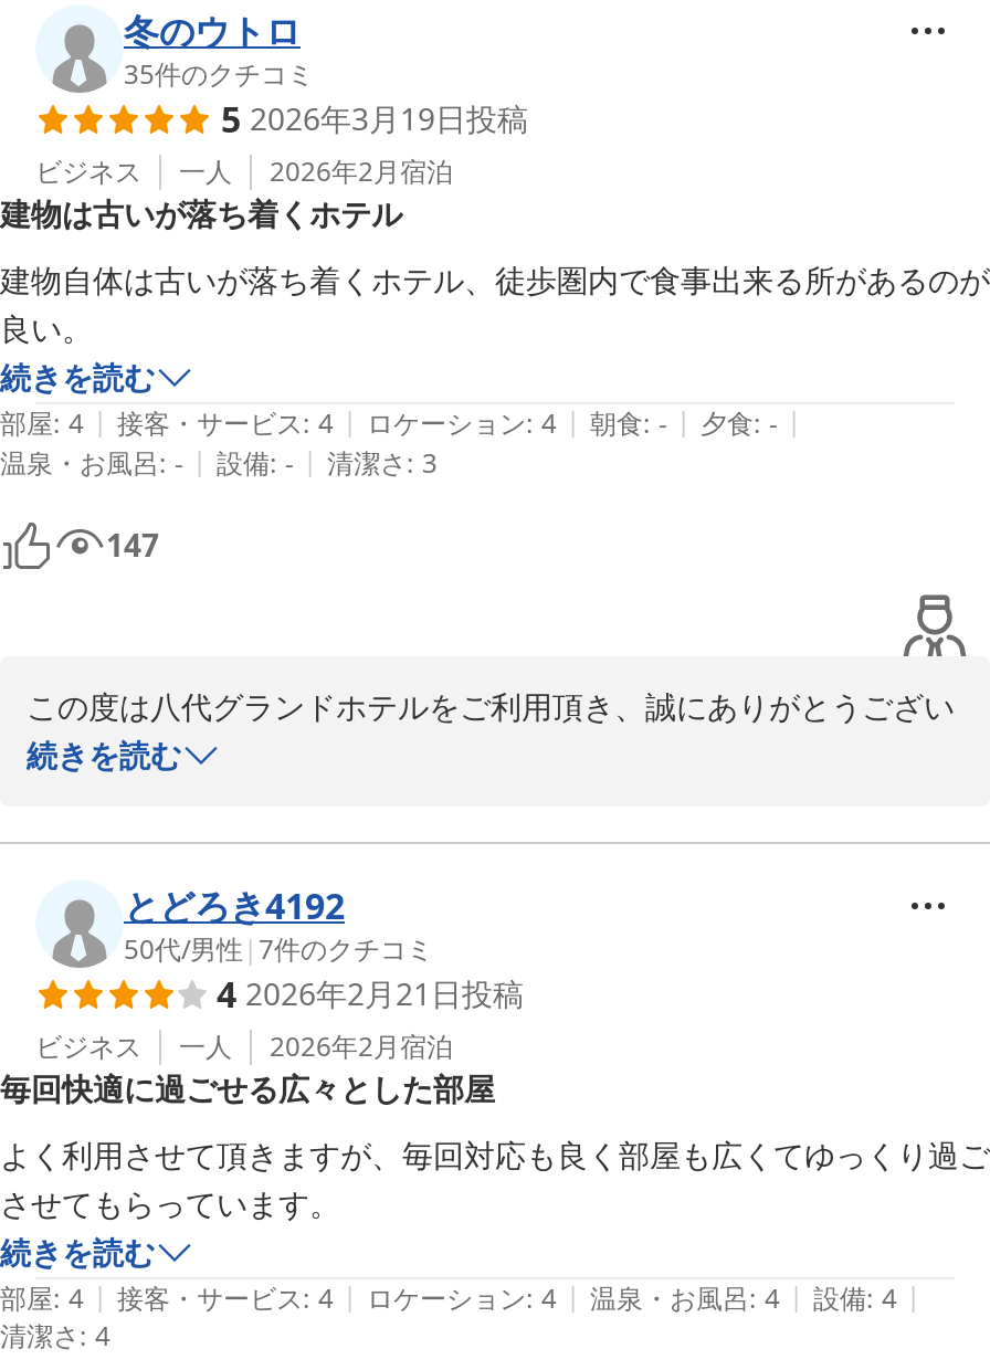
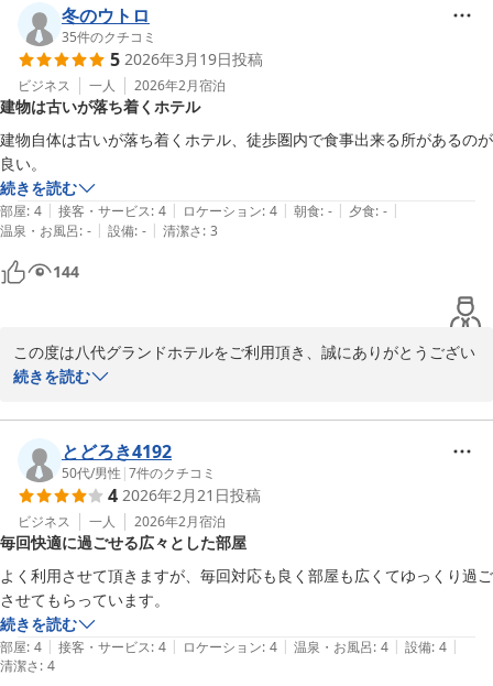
- 147
+ 144
